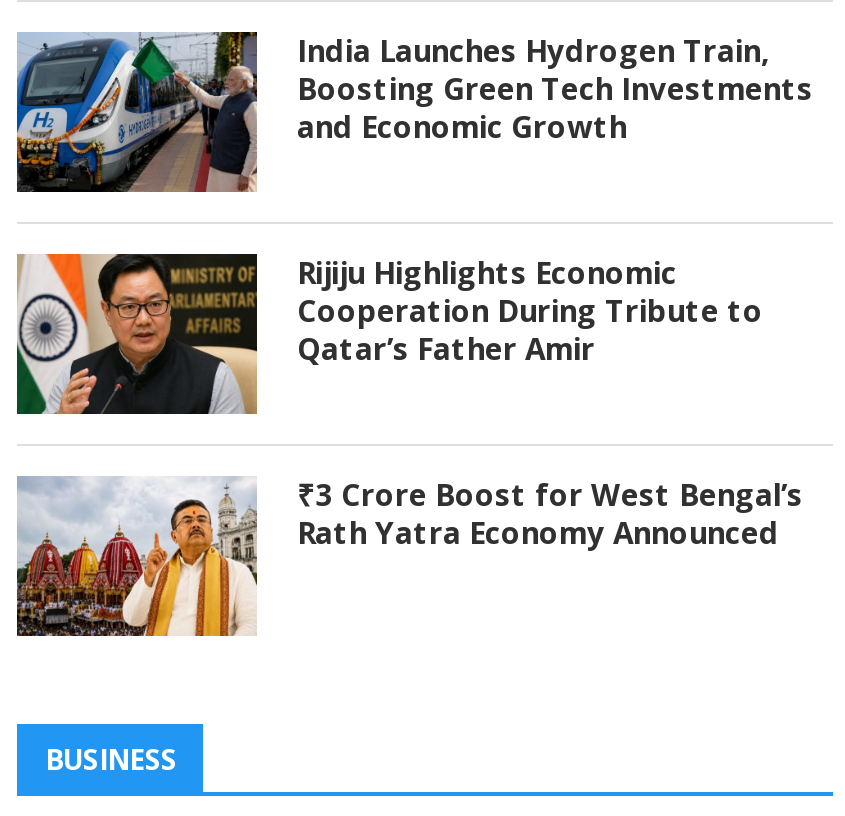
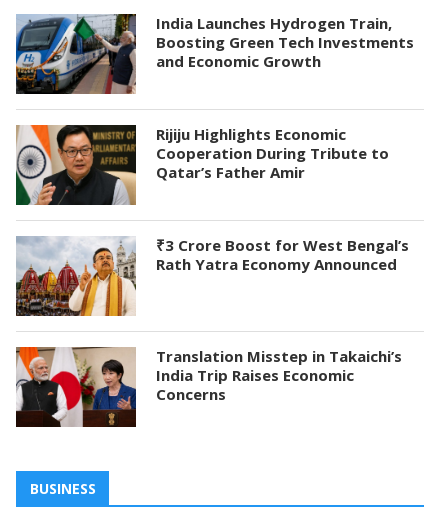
+ [image]
+ Translation Misstep in Takaichi’s
+ India Trip Raises Economic
+ Concerns
